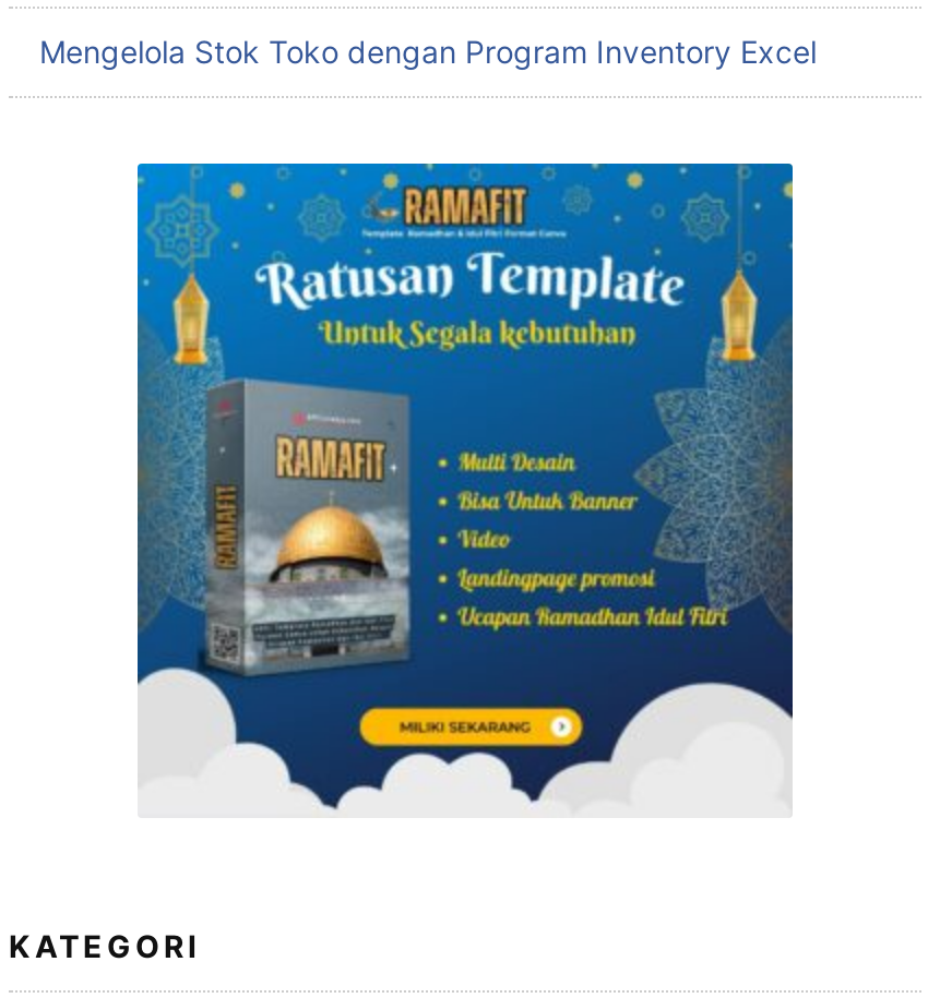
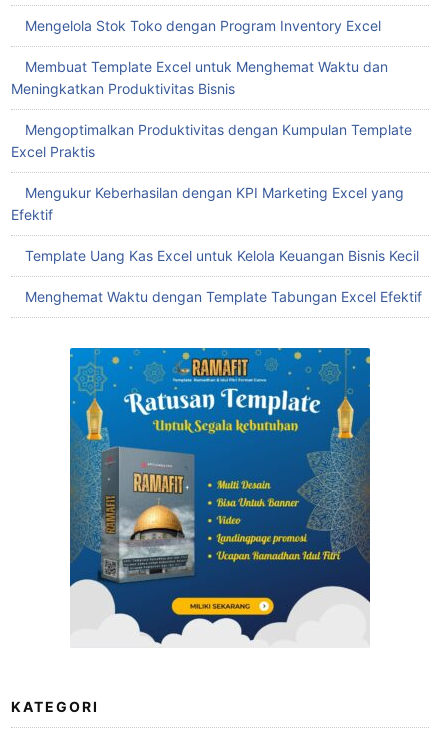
+ Membuat Template Excel untuk Menghemat Waktu dan
+ Meningkatkan Produktivitas Bisnis
+ Mengoptimalkan Produktivitas dengan Kumpulan Template
+ Excel Praktis
+ Mengukur Keberhasilan dengan KPI Marketing Excel yang
+ Efektif
+ Template Uang Kas Excel untuk Kelola Keuangan Bisnis Kecil
+ Menghemat Waktu dengan Template Tabungan Excel Efektif
